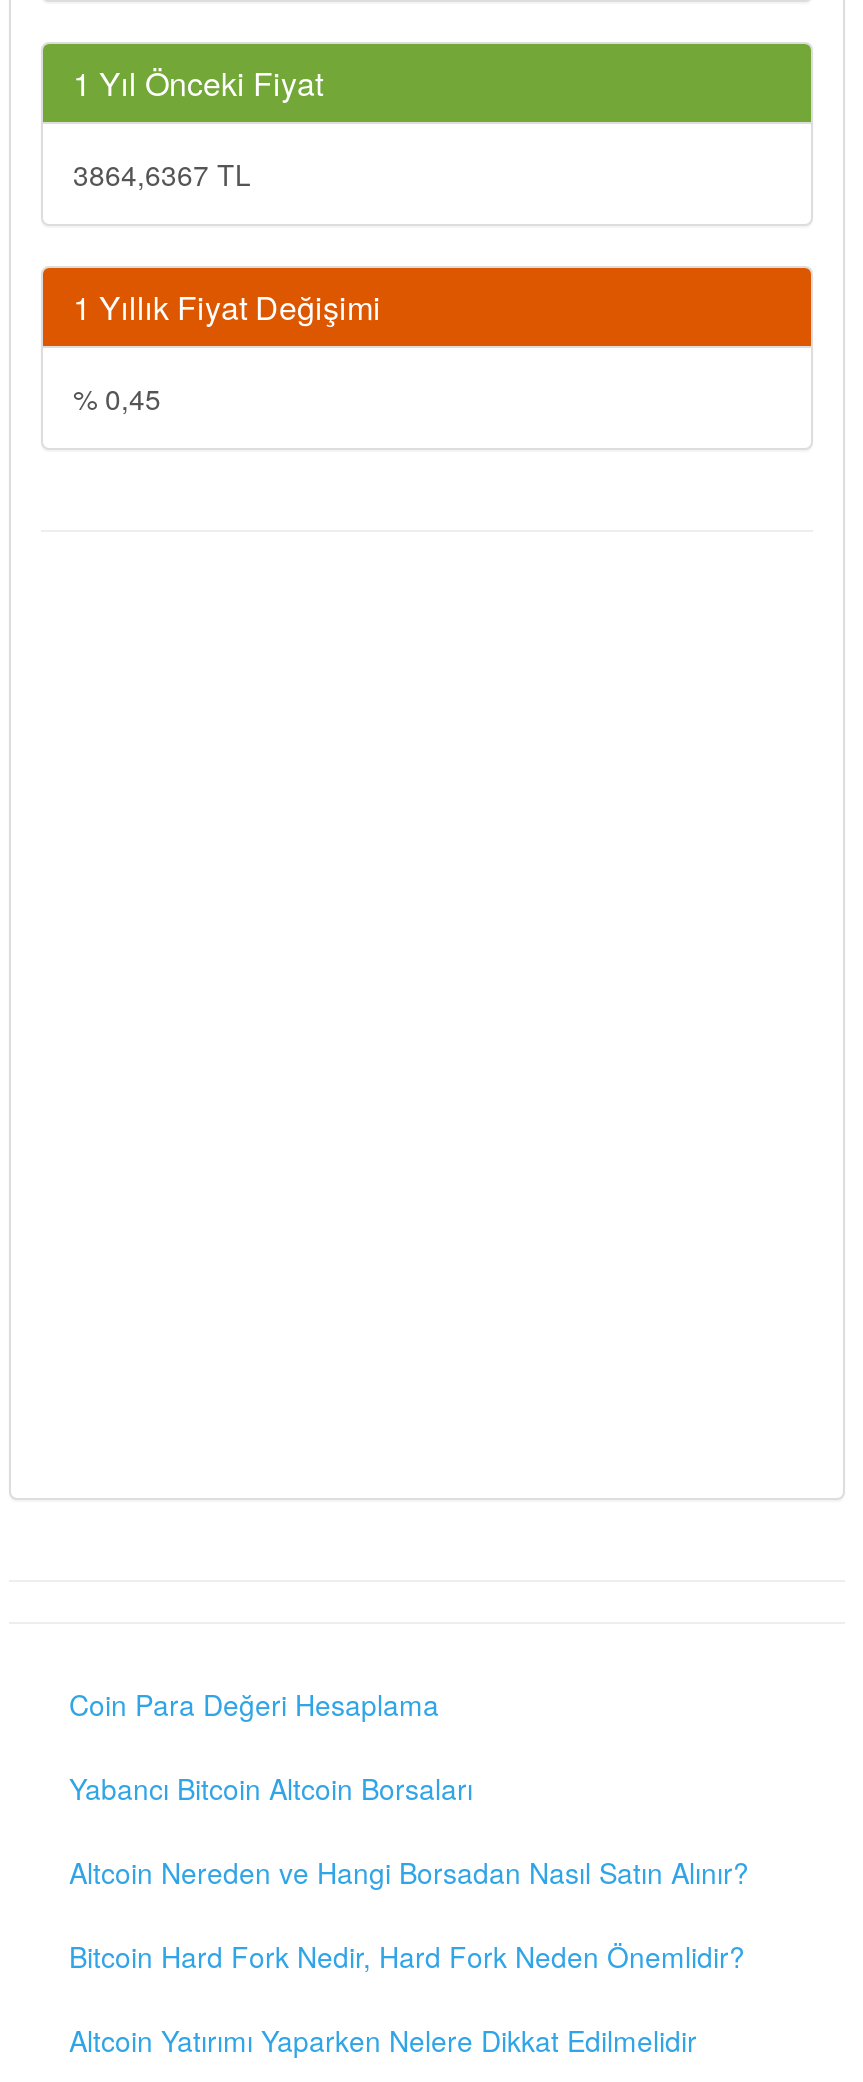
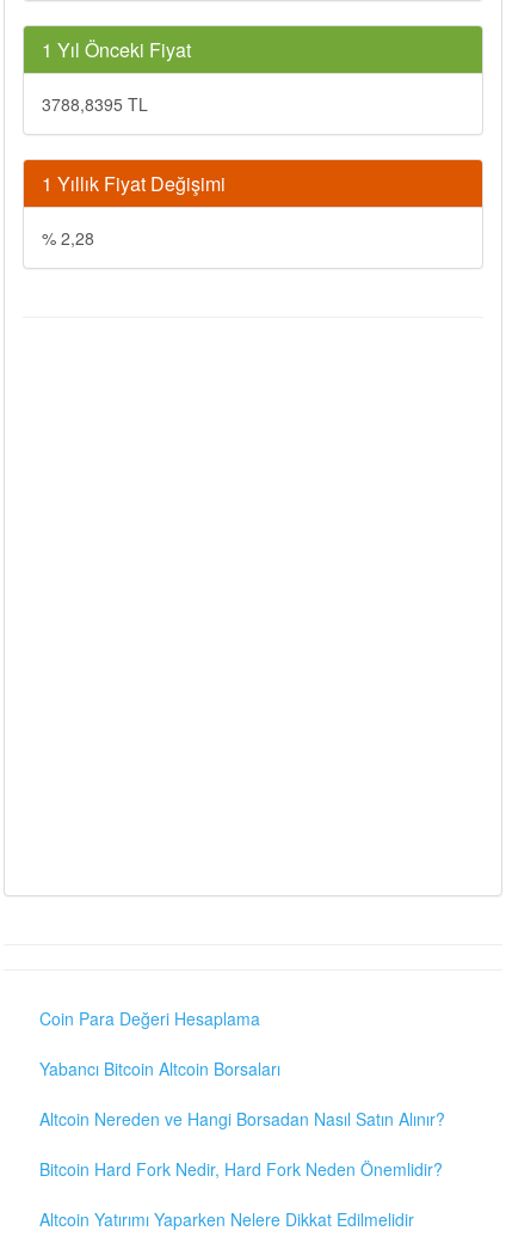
- 3864,6367 TL
+ 3788,8395 TL

- % 0,45
+ % 2,28
